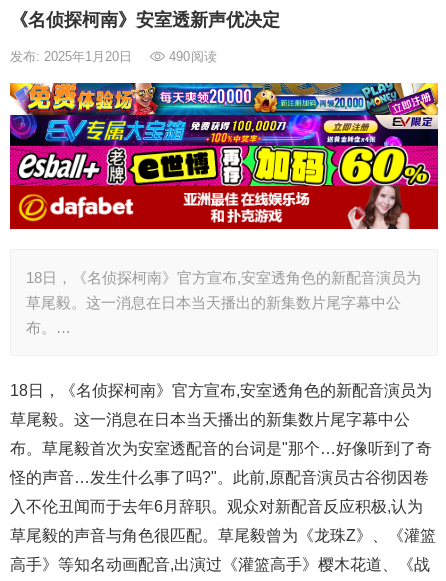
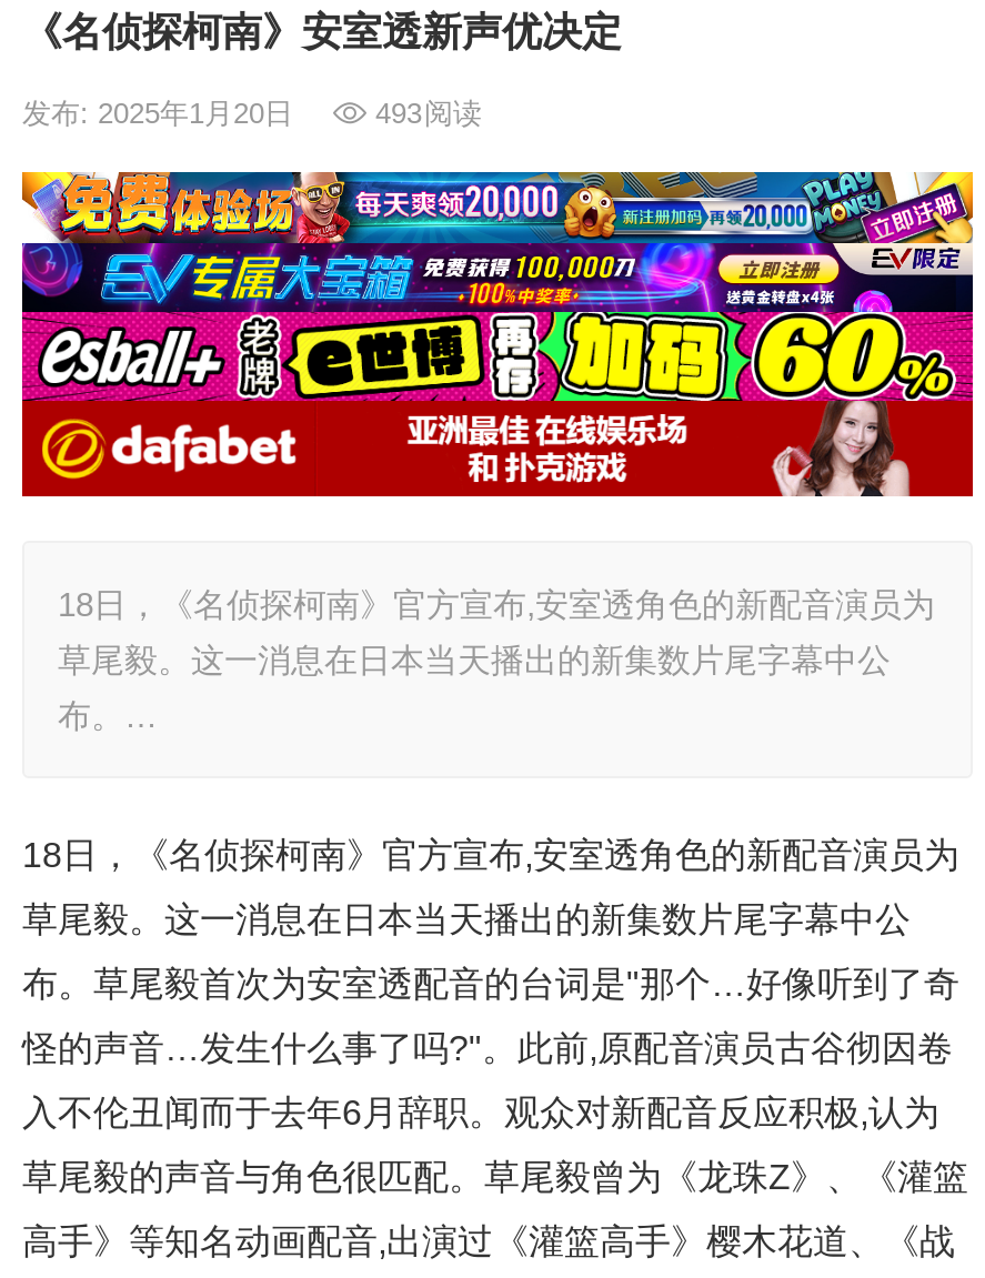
- 发布: 2025年1月20日 490阅读
+ 发布: 2025年1月20日 493阅读
